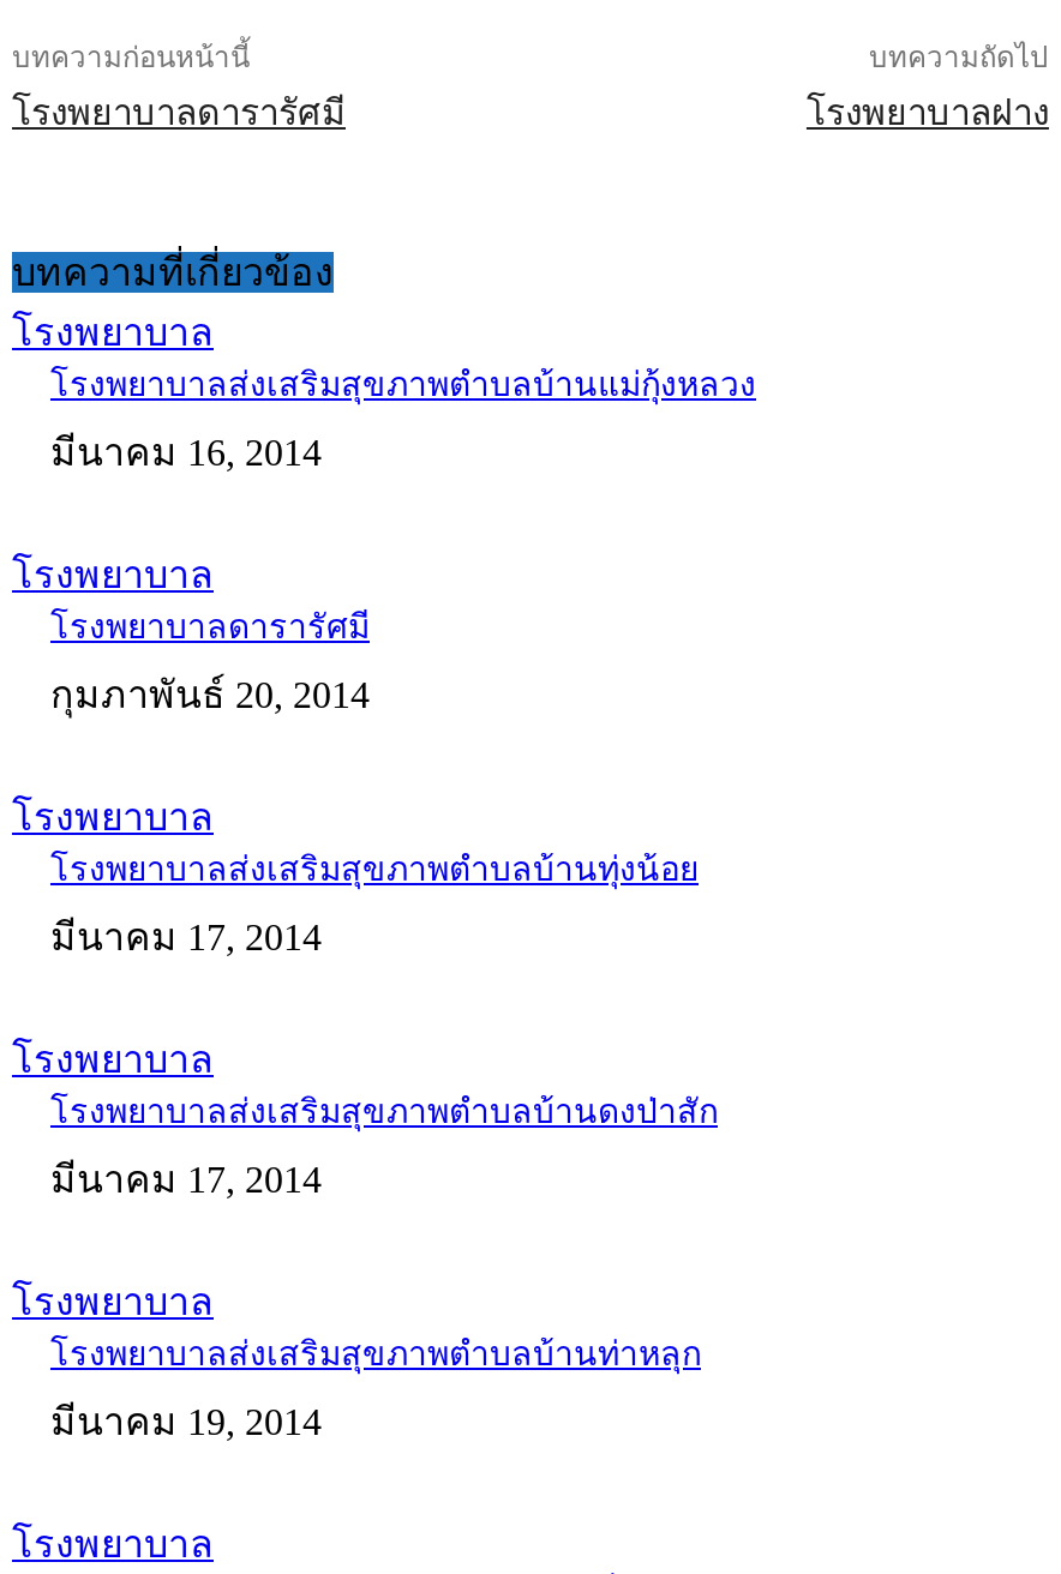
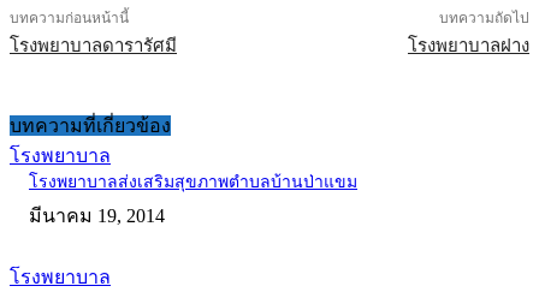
- โรงพยาบาลส่งเสริมสุขภาพตำบลบ้านแม่กุ้งหลวง
- มีนาคม 16, 2014
- โรงพยาบาล
- โรงพยาบาลดารารัศมี
- กุมภาพันธ์ 20, 2014
- โรงพยาบาล
- โรงพยาบาลส่งเสริมสุขภาพตำบลบ้านทุ่งน้อย
- มีนาคม 17, 2014
- โรงพยาบาล
- โรงพยาบาลส่งเสริมสุขภาพตำบลบ้านดงป่าสัก
- มีนาคม 17, 2014
- โรงพยาบาล
- โรงพยาบาลส่งเสริมสุขภาพตำบลบ้านท่าหลุก
+ โรงพยาบาลส่งเสริมสุขภาพตำบลบ้านป่าแขม
